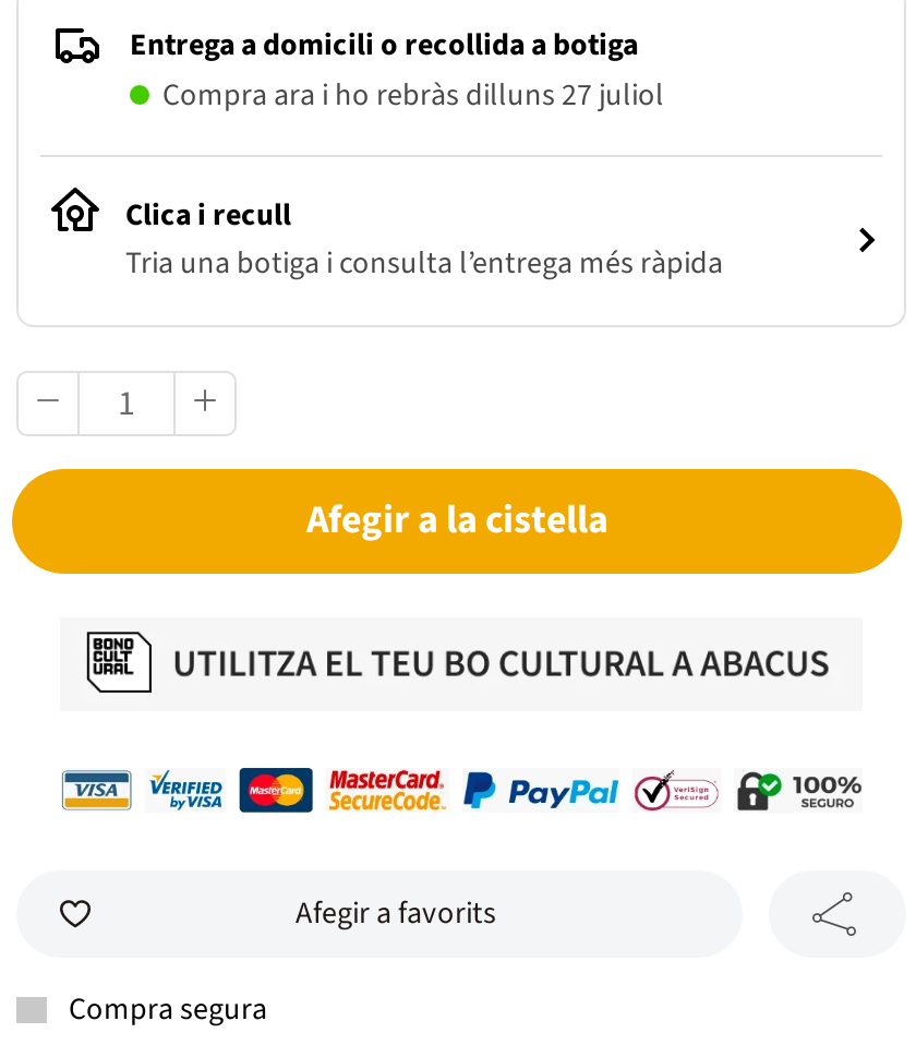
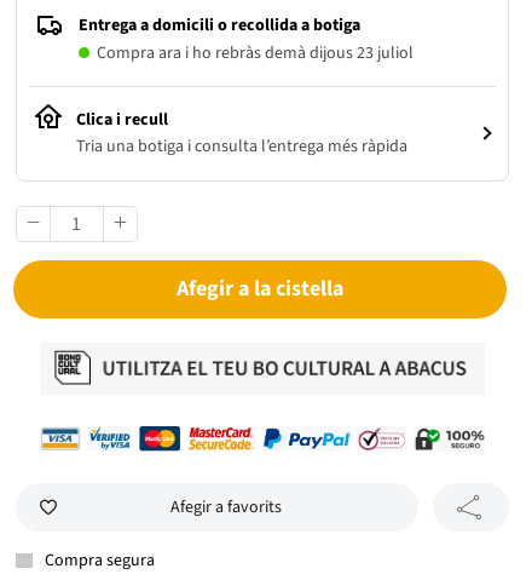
- Compra ara i ho rebràs dilluns 27 juliol
+ Compra ara i ho rebràs demà dijous 23 juliol
